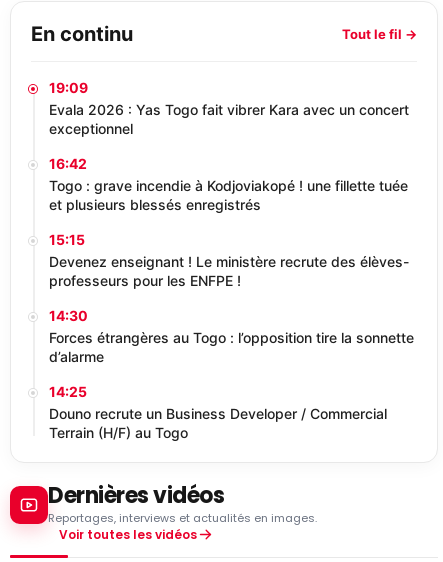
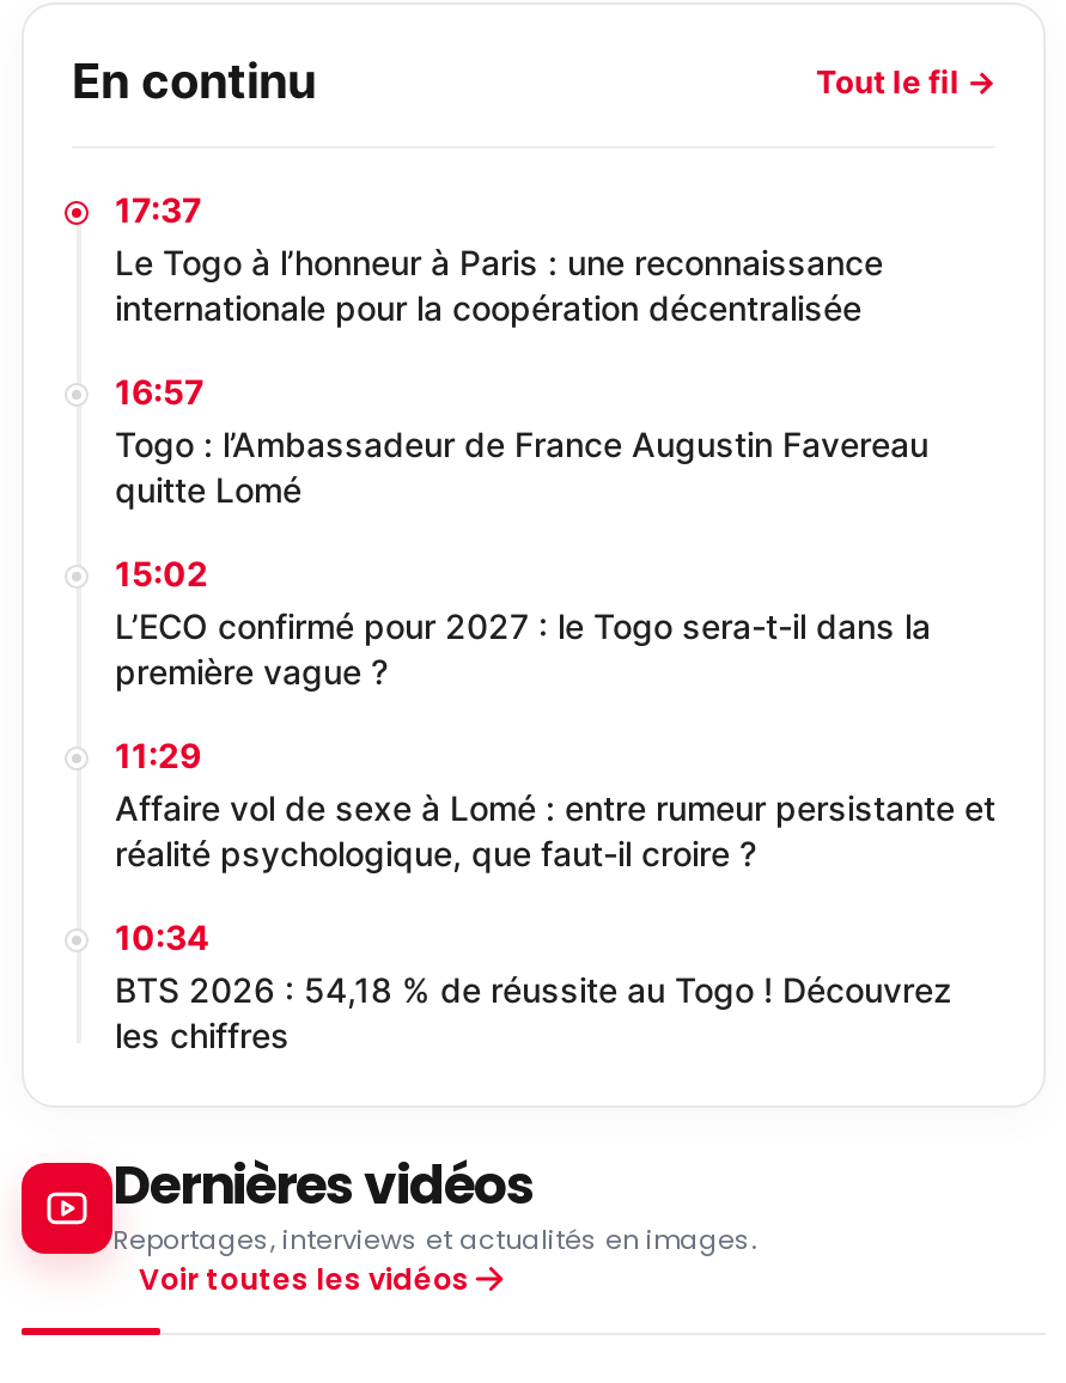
- 19:09
- Evala 2026 : Yas Togo fait vibrer Kara avec un concert
- exceptionnel
+ 17:37
+ Le Togo à l’honneur à Paris : une reconnaissance
+ internationale pour la coopération décentralisée

- 16:42
- Togo : grave incendie à Kodjoviakopé ! une fillette tuée
- et plusieurs blessés enregistrés
+ 16:57
+ Togo : l’Ambassadeur de France Augustin Favereau
+ quitte Lomé

- 15:15
- Devenez enseignant ! Le ministère recrute des élèves-
- professeurs pour les ENFPE !
+ 15:02
+ L’ECO confirmé pour 2027 : le Togo sera-t-il dans la
+ première vague ?

- 14:30
- Forces étrangères au Togo : l’opposition tire la sonnette
- d’alarme
+ 11:29
+ Affaire vol de sexe à Lomé : entre rumeur persistante et
+ réalité psychologique, que faut-il croire ?

- 14:25
- Douno recrute un Business Developer / Commercial
- Terrain (H/F) au Togo
+ 10:34
+ BTS 2026 : 54,18 % de réussite au Togo ! Découvrez
+ les chiffres
